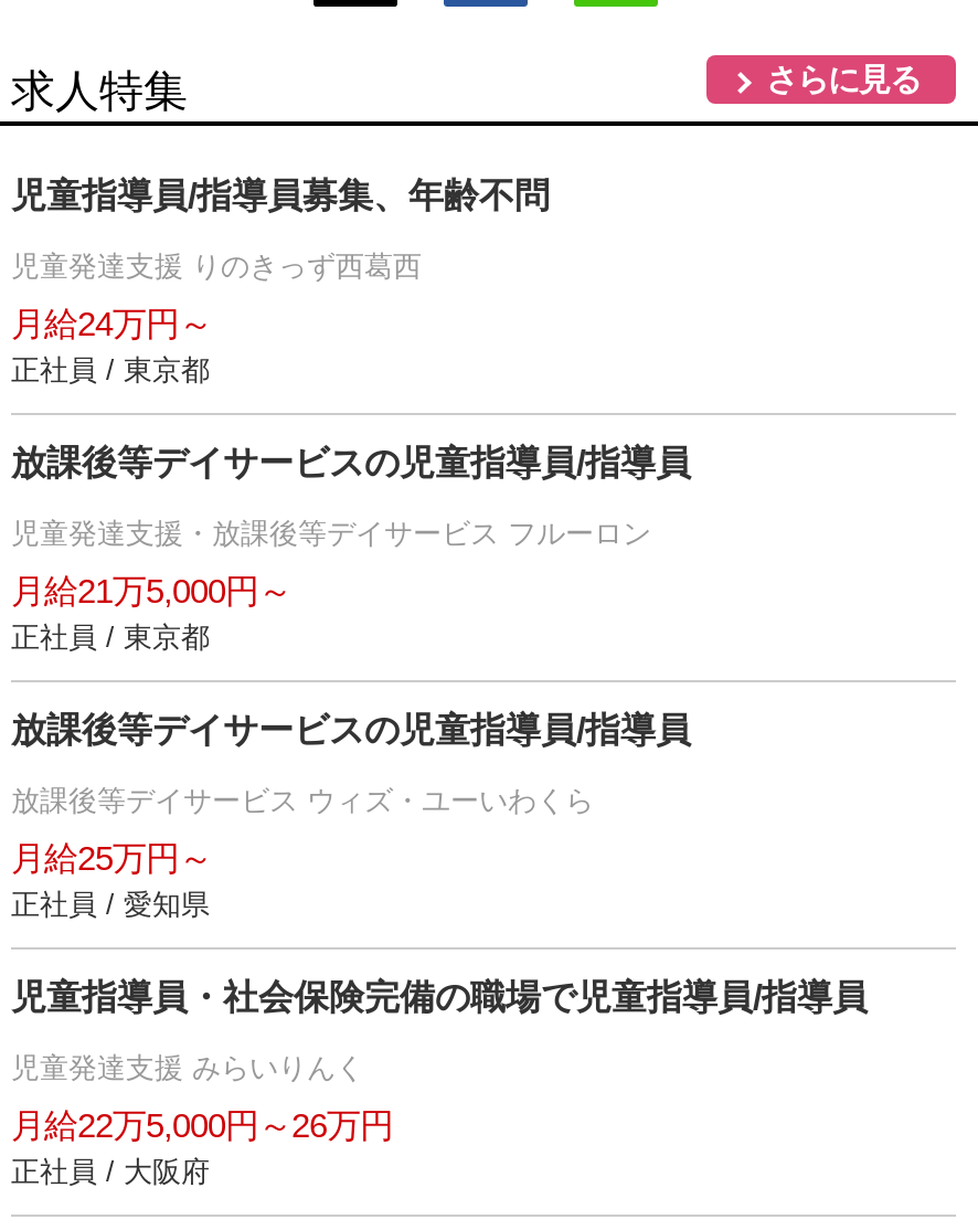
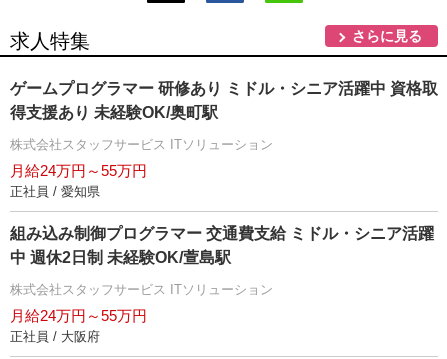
- 児童指導員/指導員募集、年齢不問
- 児童発達支援 りのきっず西葛西
- 月給24万円～
- 正社員 / 東京都
- 放課後等デイサービスの児童指導員/指導員
- 児童発達支援・放課後等デイサービス フルーロン
- 月給21万5,000円～
- 正社員 / 東京都
- 放課後等デイサービスの児童指導員/指導員
- 放課後等デイサービス ウィズ・ユーいわくら
- 月給25万円～
+ ゲームプログラマー 研修あり ミドル・シニア活躍中 資格取
+ 得支援あり 未経験OK/奥町駅
+ 株式会社スタッフサービス ITソリューション
+ 月給24万円～55万円

moved up: 正社員 / 愛知県

- 児童指導員・社会保険完備の職場で児童指導員/指導員
+ 組み込み制御プログラマー 交通費支給 ミドル・シニア活躍
+ 中 週休2日制 未経験OK/萱島駅

- 児童発達支援 みらいりんく
+ 株式会社スタッフサービス ITソリューション

- 月給22万5,000円～26万円
+ 月給24万円～55万円
